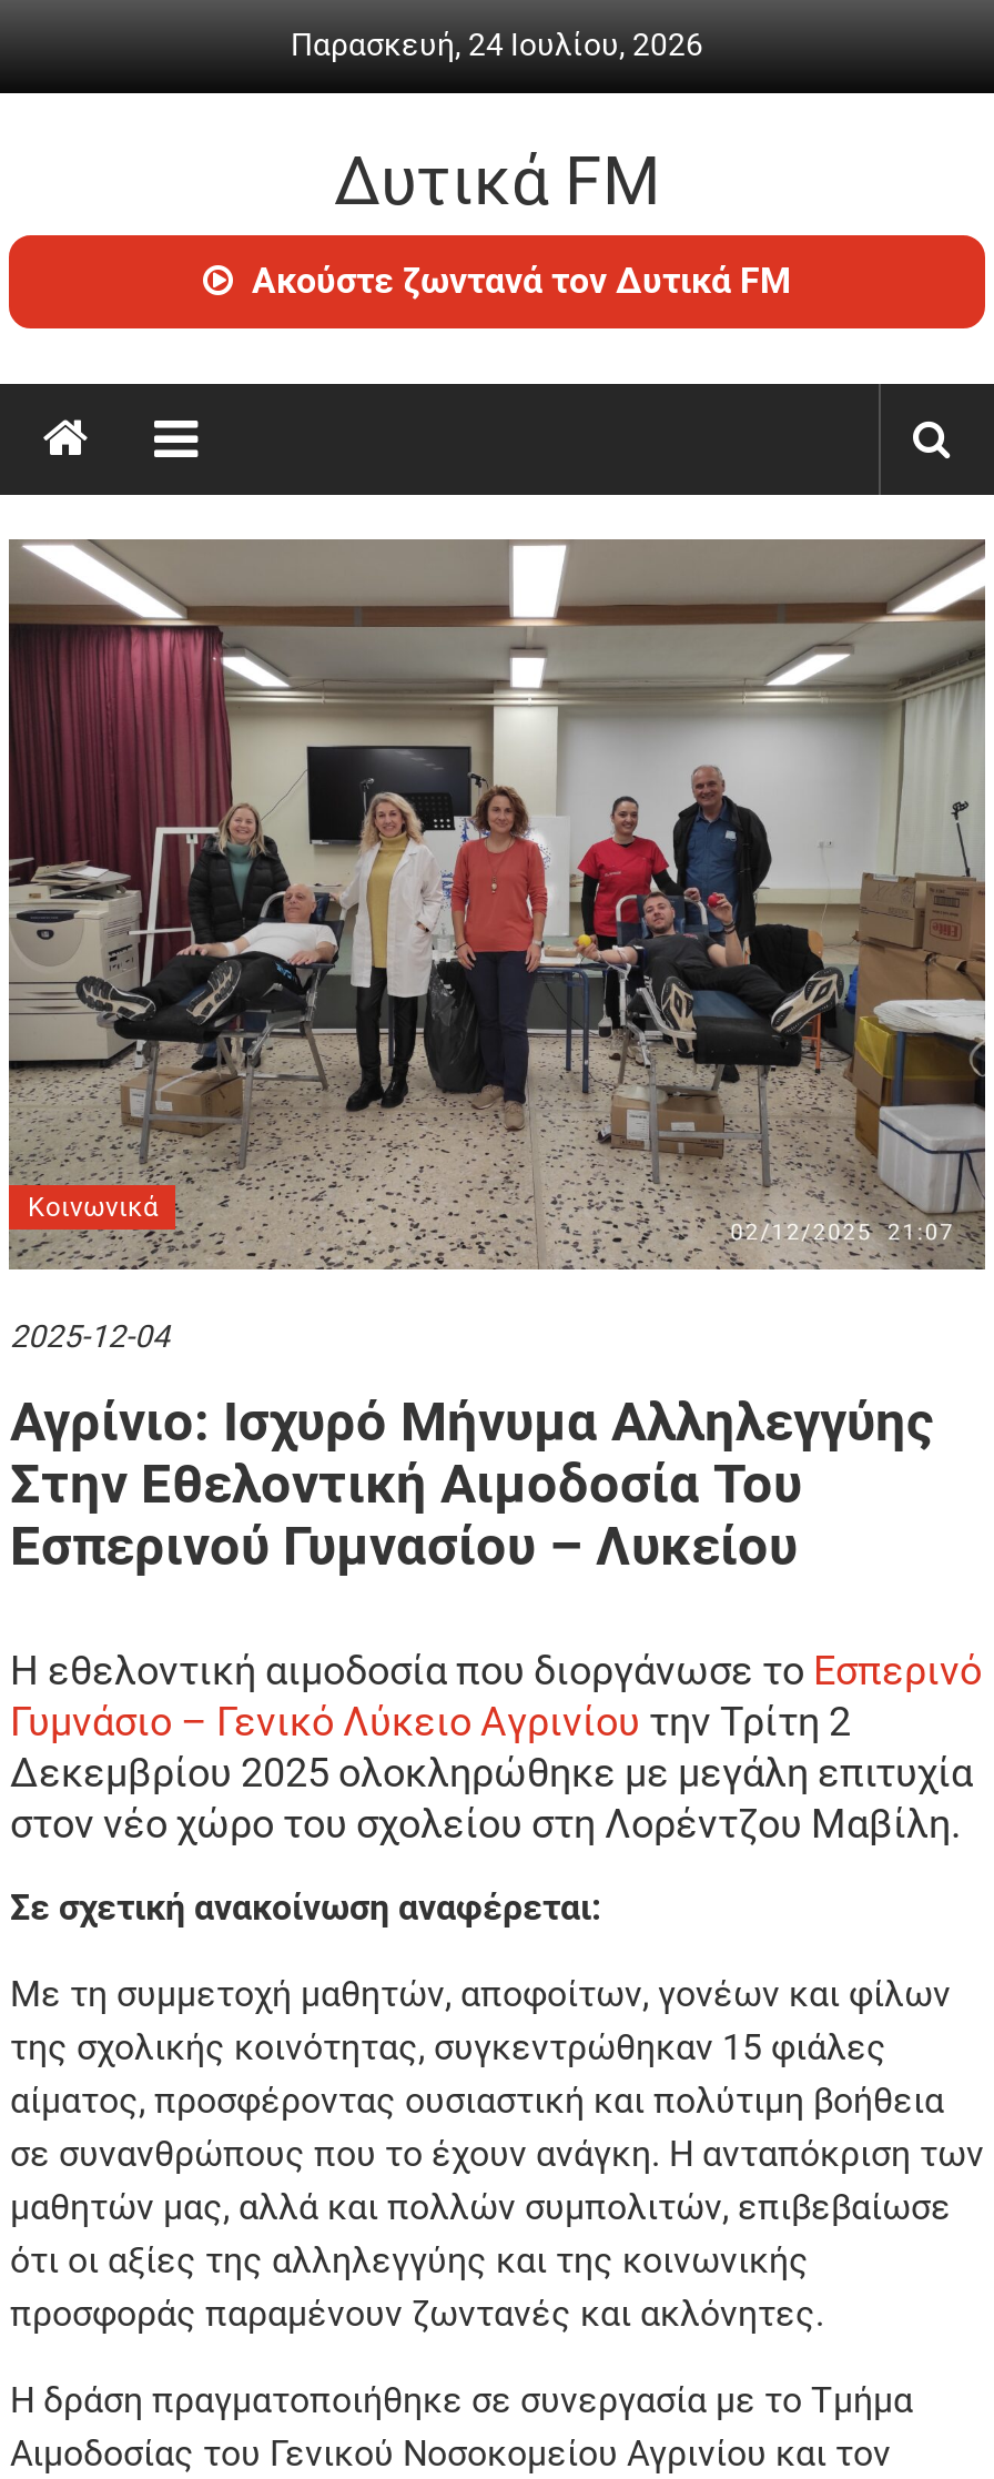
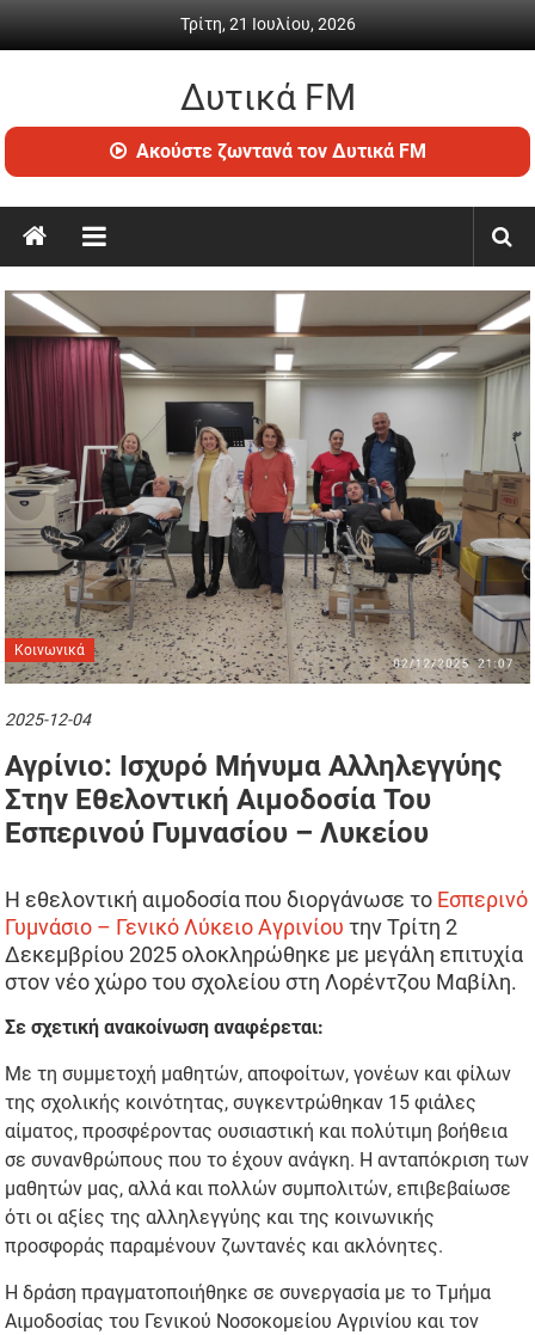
- Παρασκευή, 24 Ιουλίου, 2026
+ Τρίτη, 21 Ιουλίου, 2026
